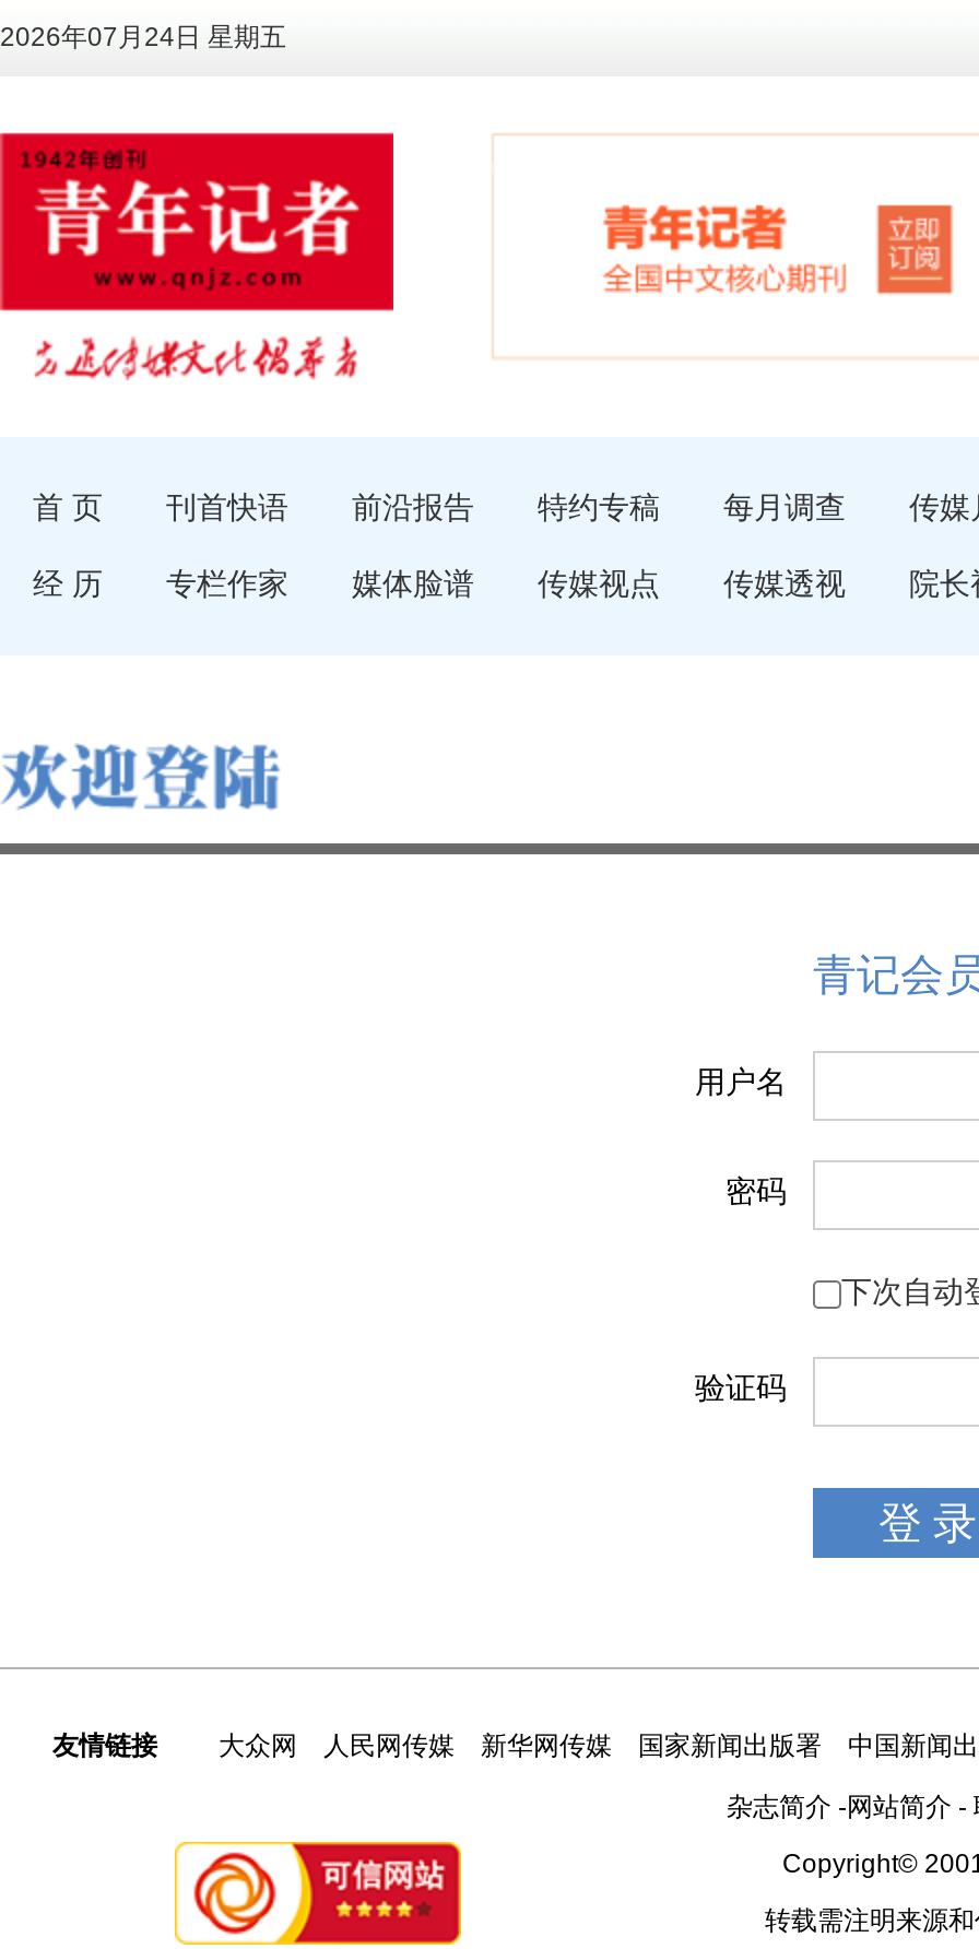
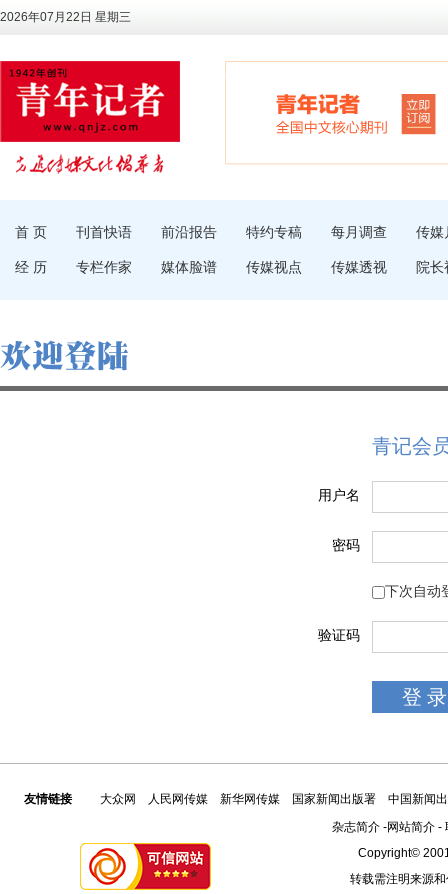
- 2026年07月24日 星期五
+ 2026年07月22日 星期三
